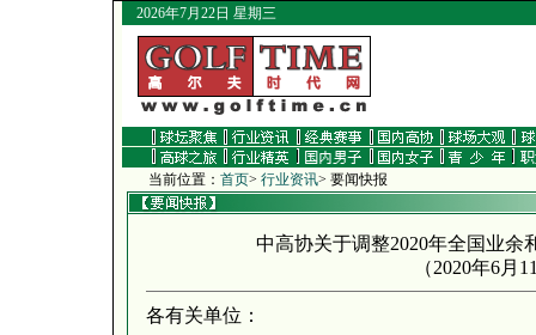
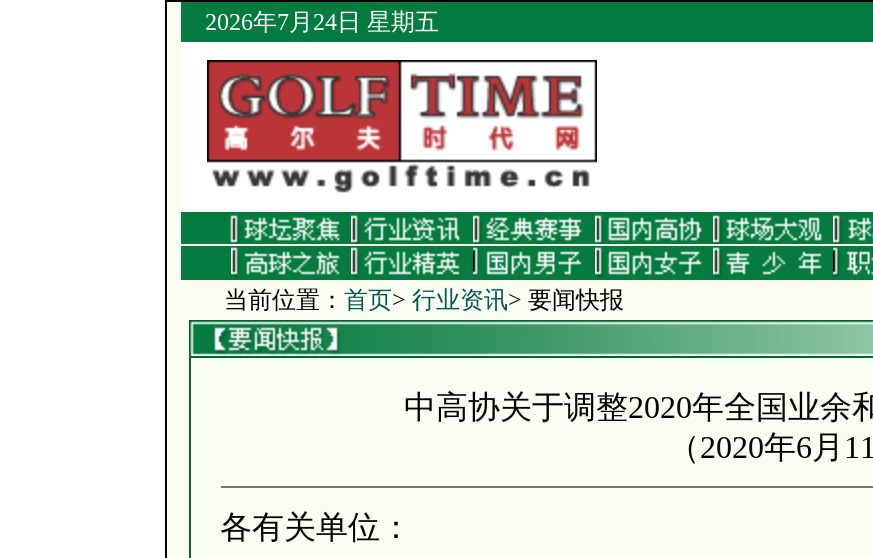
- 2026年7月22日 星期三
+ 2026年7月24日 星期五
